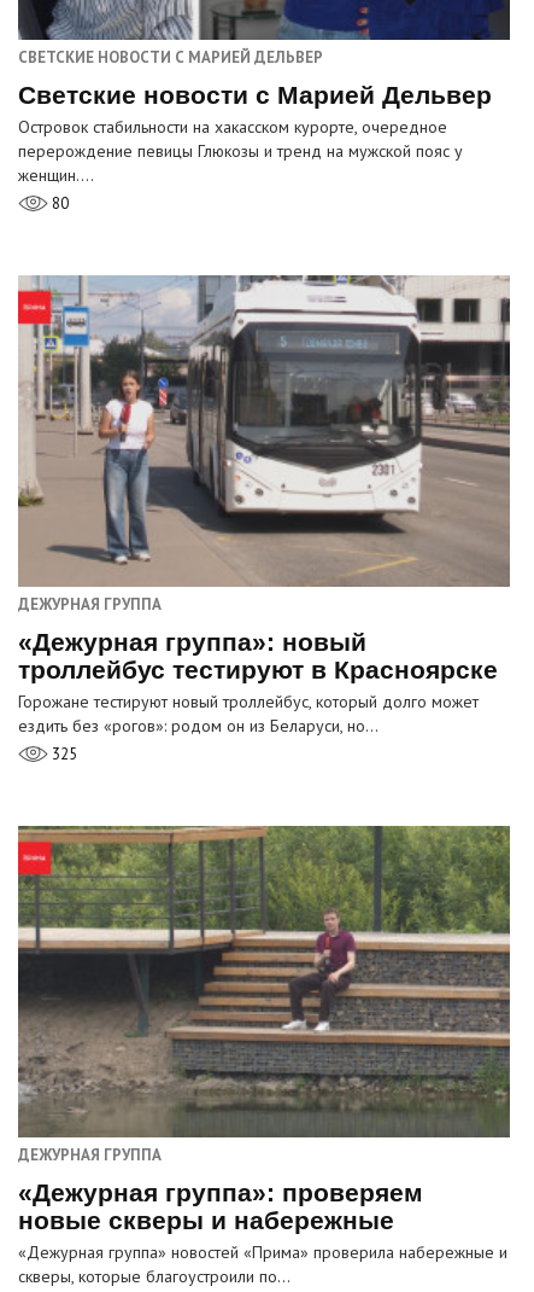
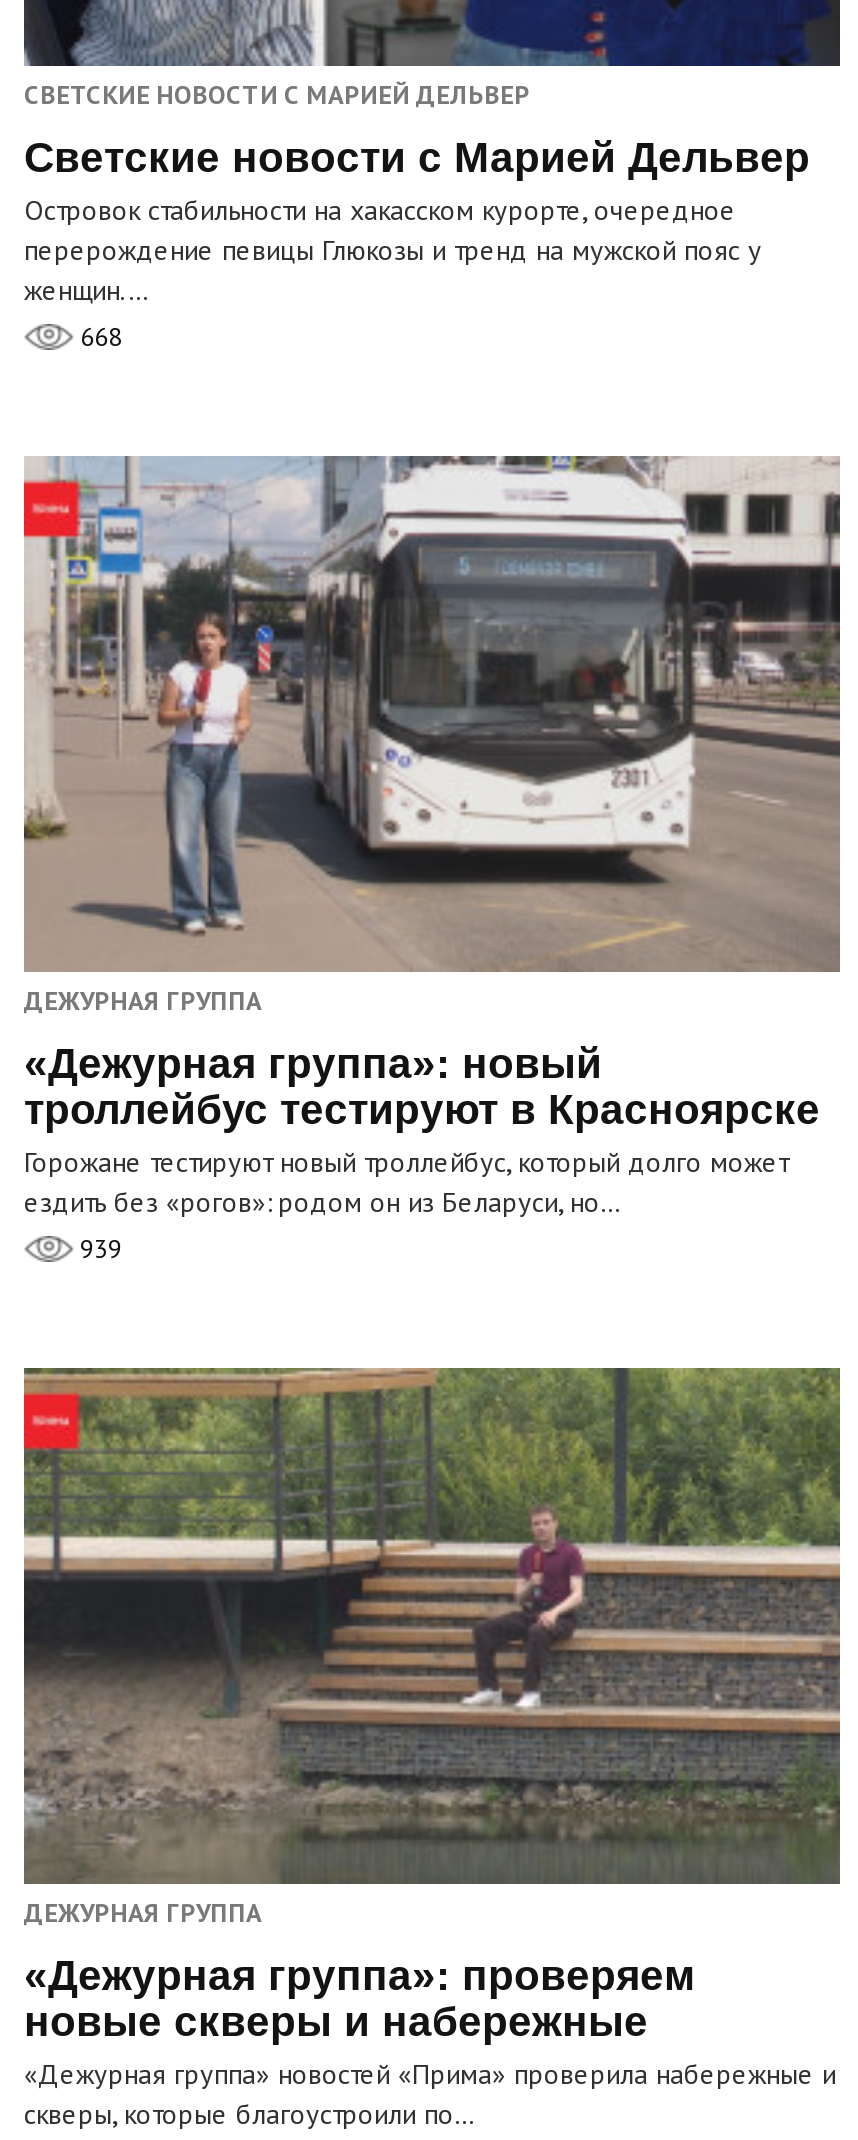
- 80
+ 668

- 325
+ 939
